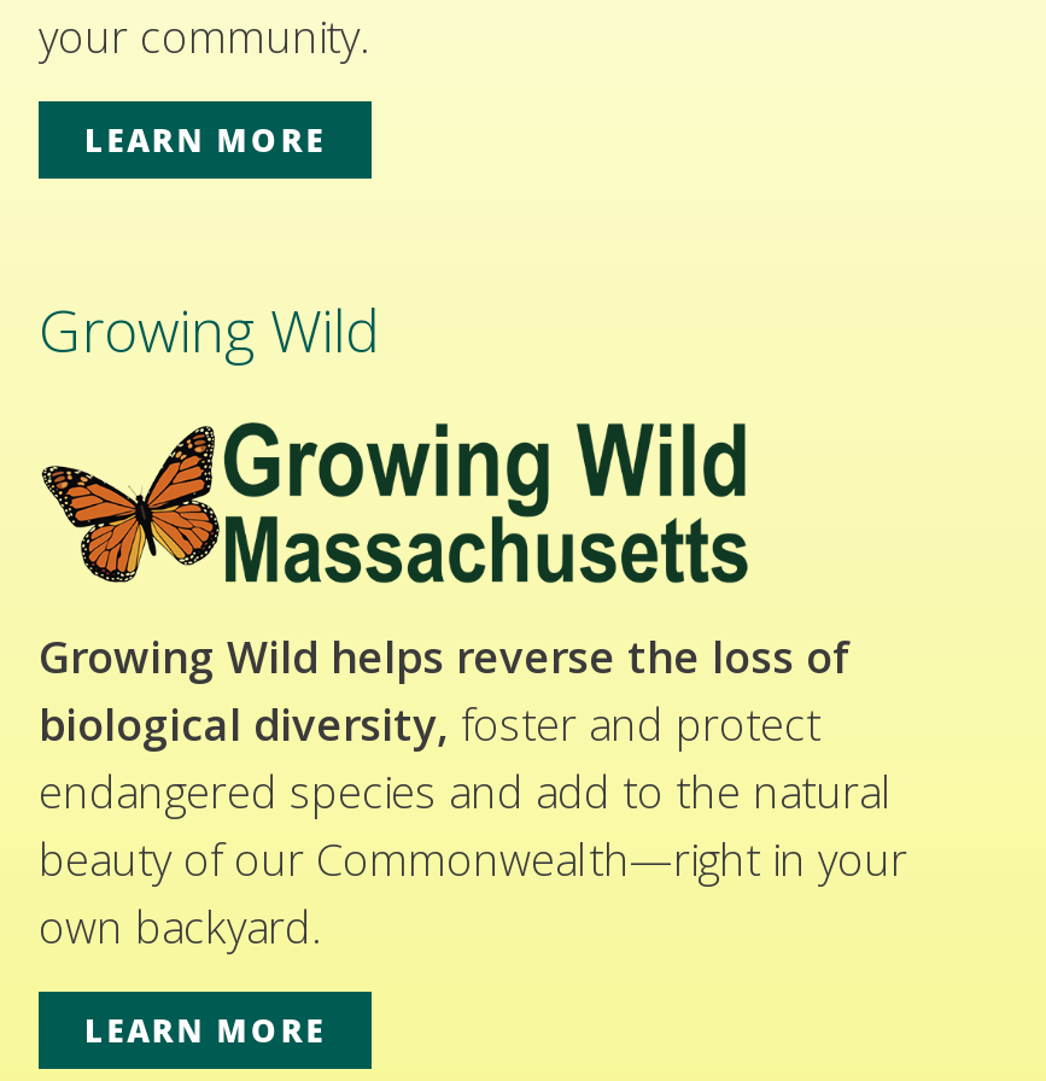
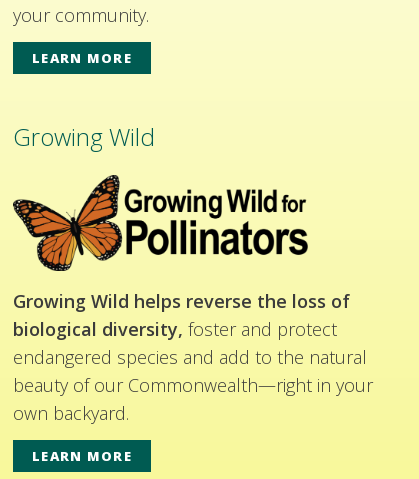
- [image]
+ [image]
